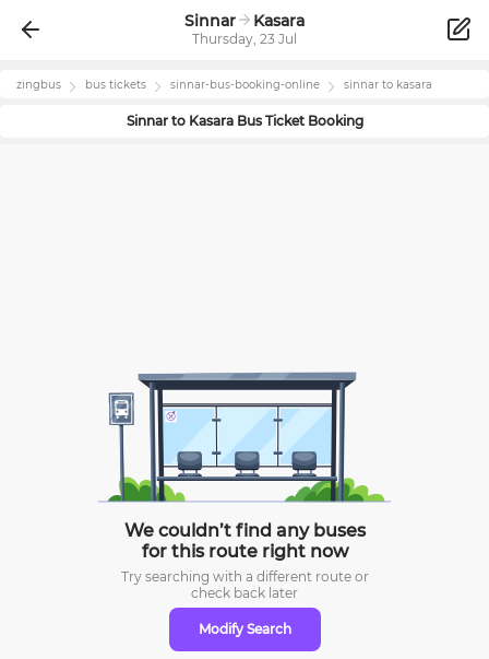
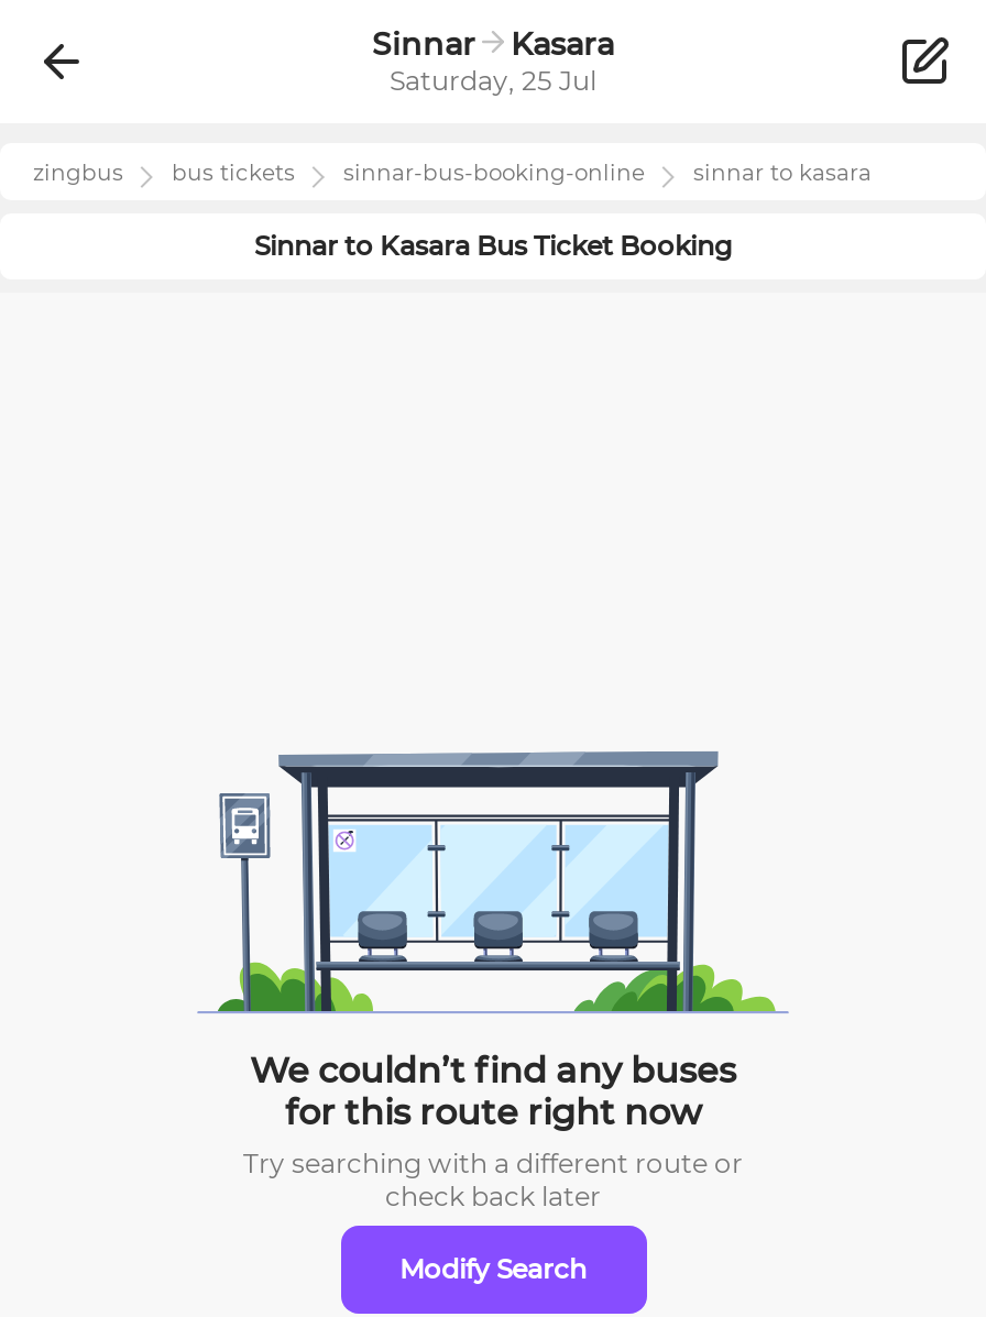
- Thursday, 23 Jul
+ Saturday, 25 Jul
